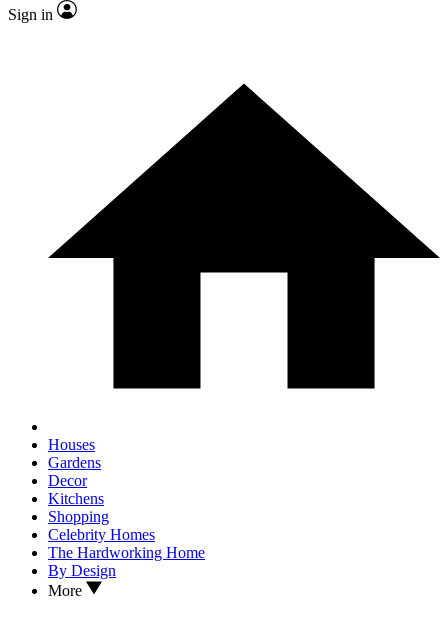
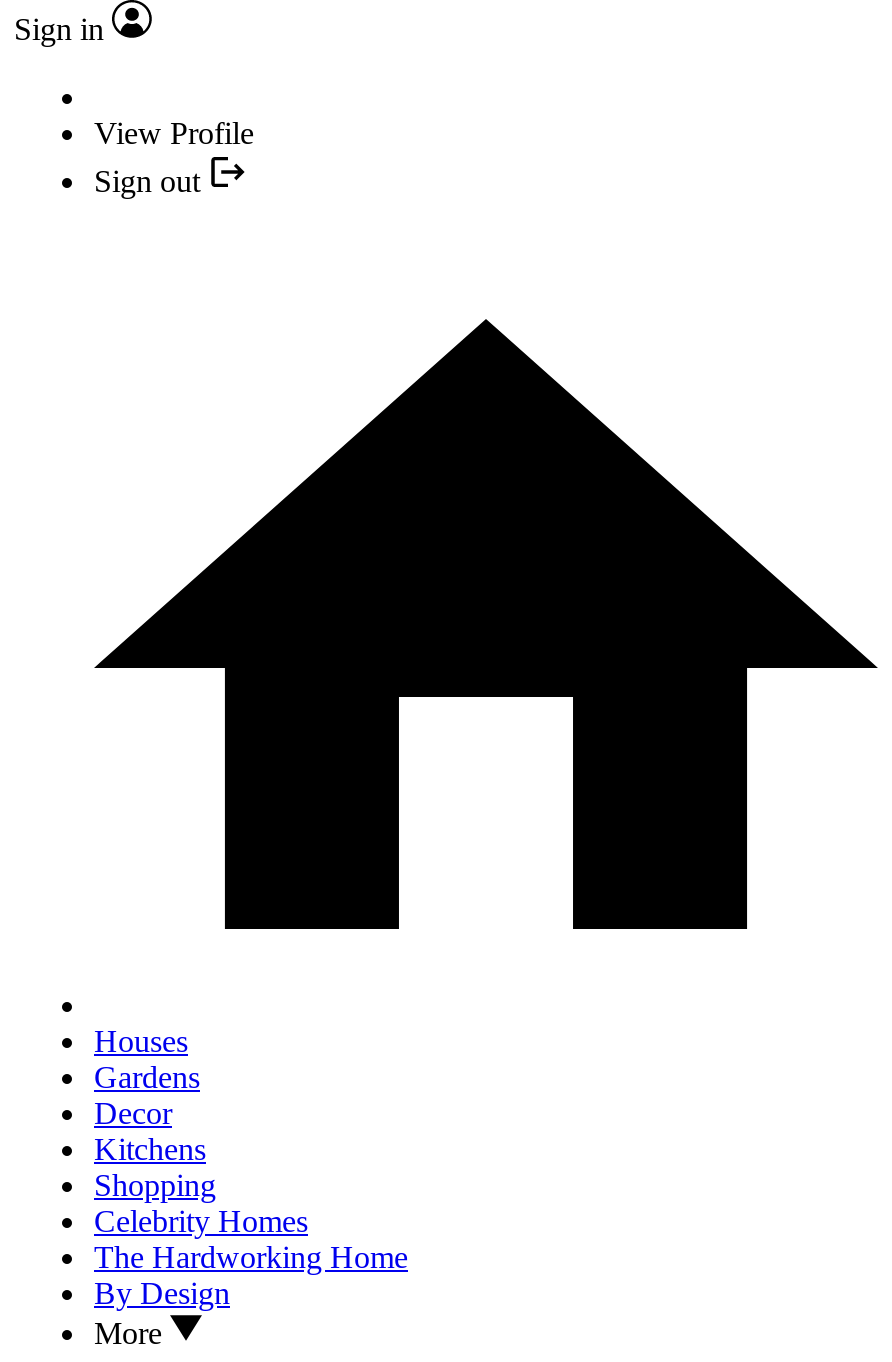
+ View Profile
+ Sign out
